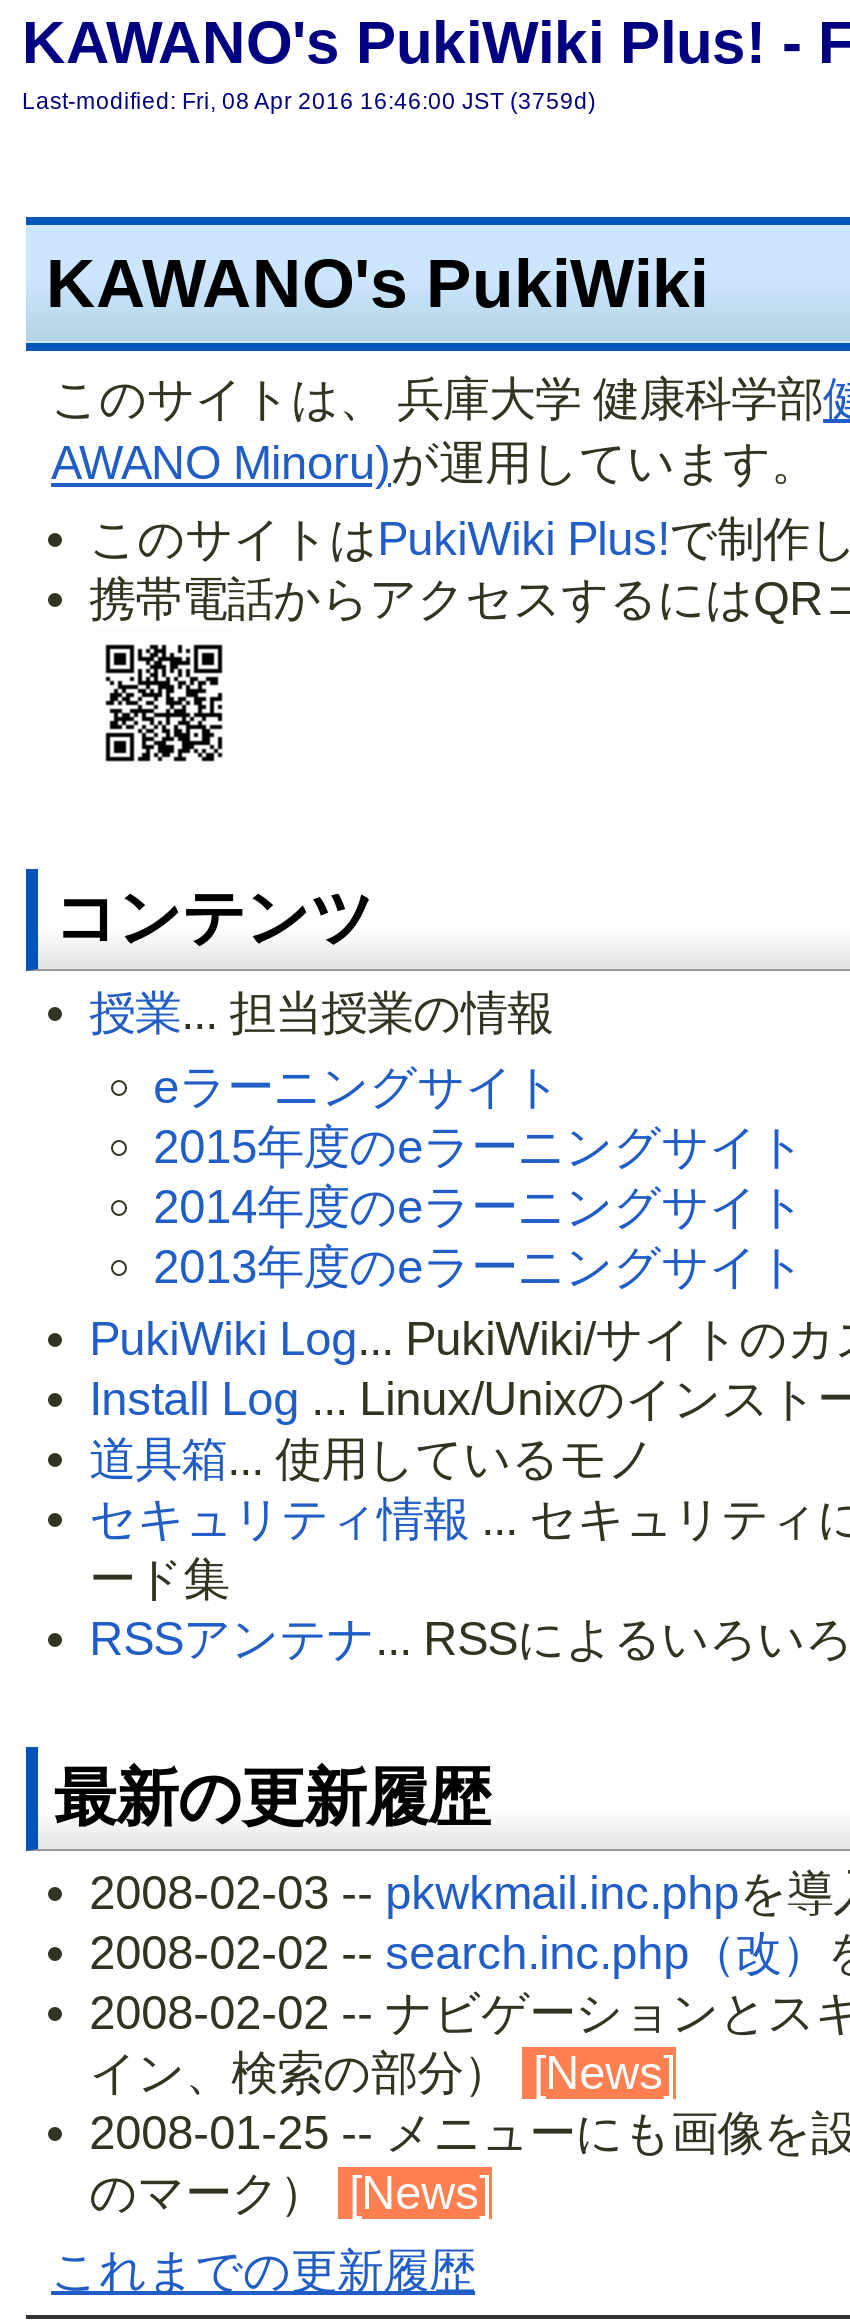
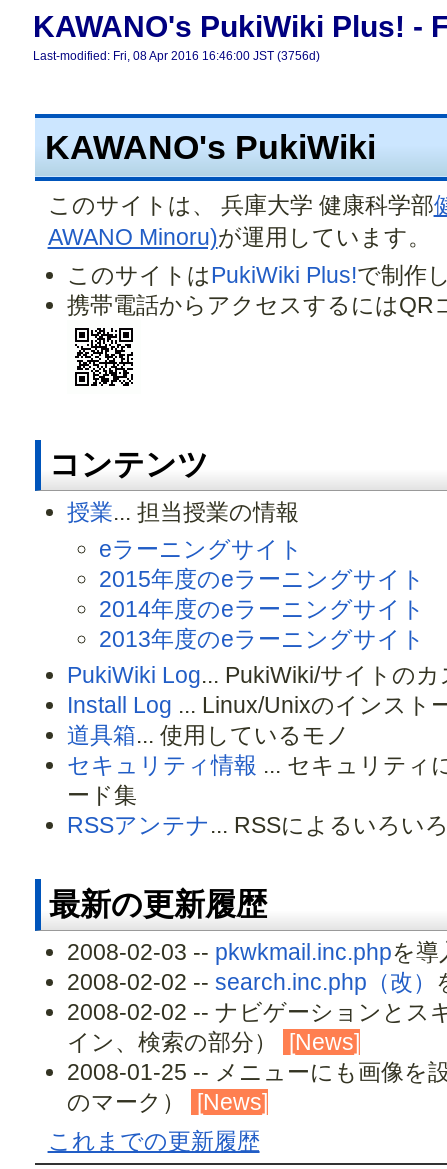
- Last-modified: Fri, 08 Apr 2016 16:46:00 JST (3759d)
+ Last-modified: Fri, 08 Apr 2016 16:46:00 JST (3756d)
